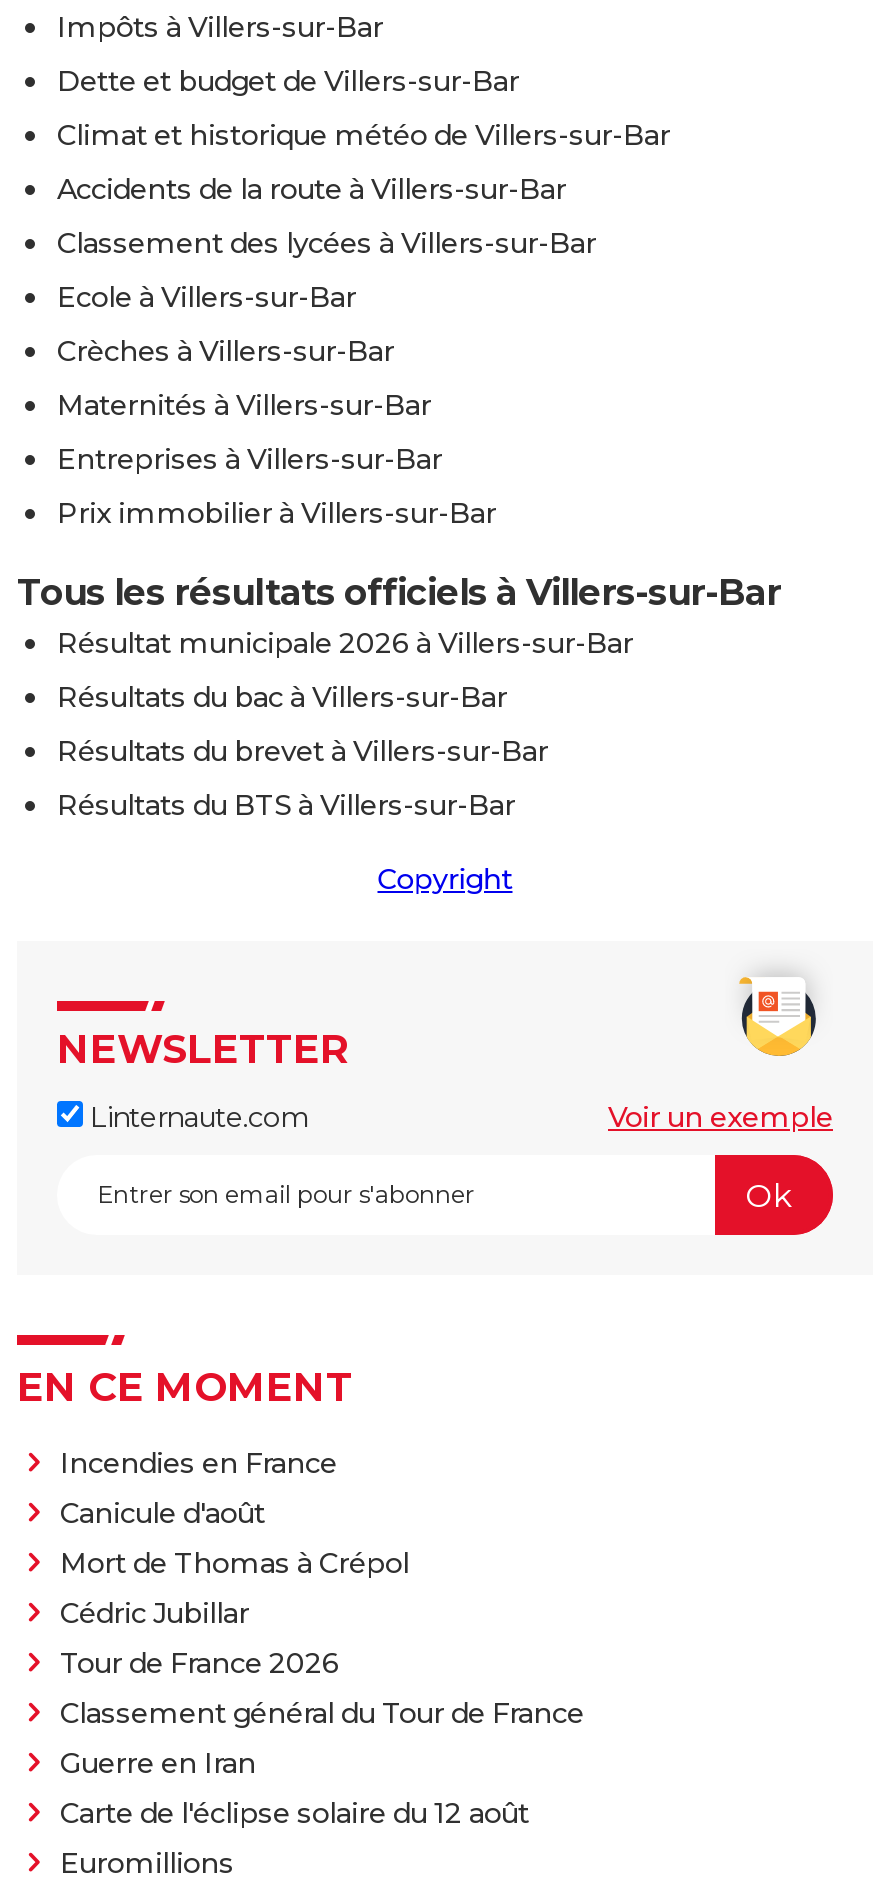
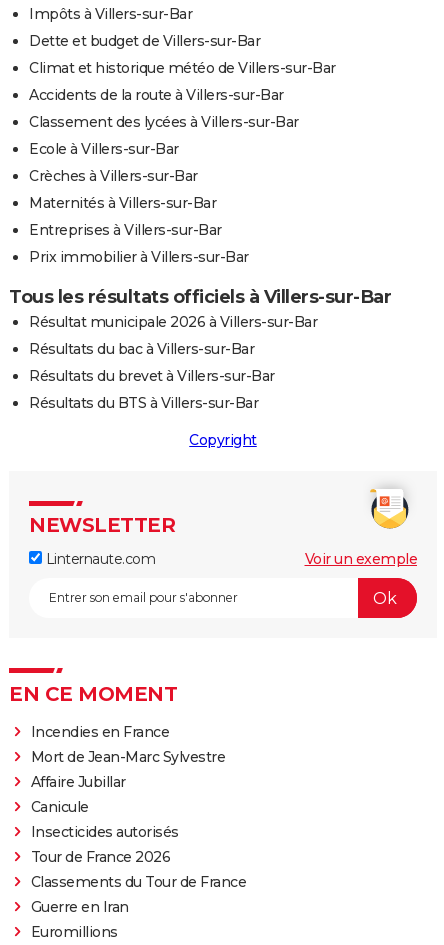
- Canicule d'août
- Mort de Thomas à Crépol
- Cédric Jubillar
+ Mort de Jean-Marc Sylvestre
+ Affaire Jubillar
+ Canicule
+ Insecticides autorisés

moved down: Tour de France 2026

- Classement général du Tour de France
+ Classements du Tour de France

moved down: Guerre en Iran

- Carte de l'éclipse solaire du 12 août
